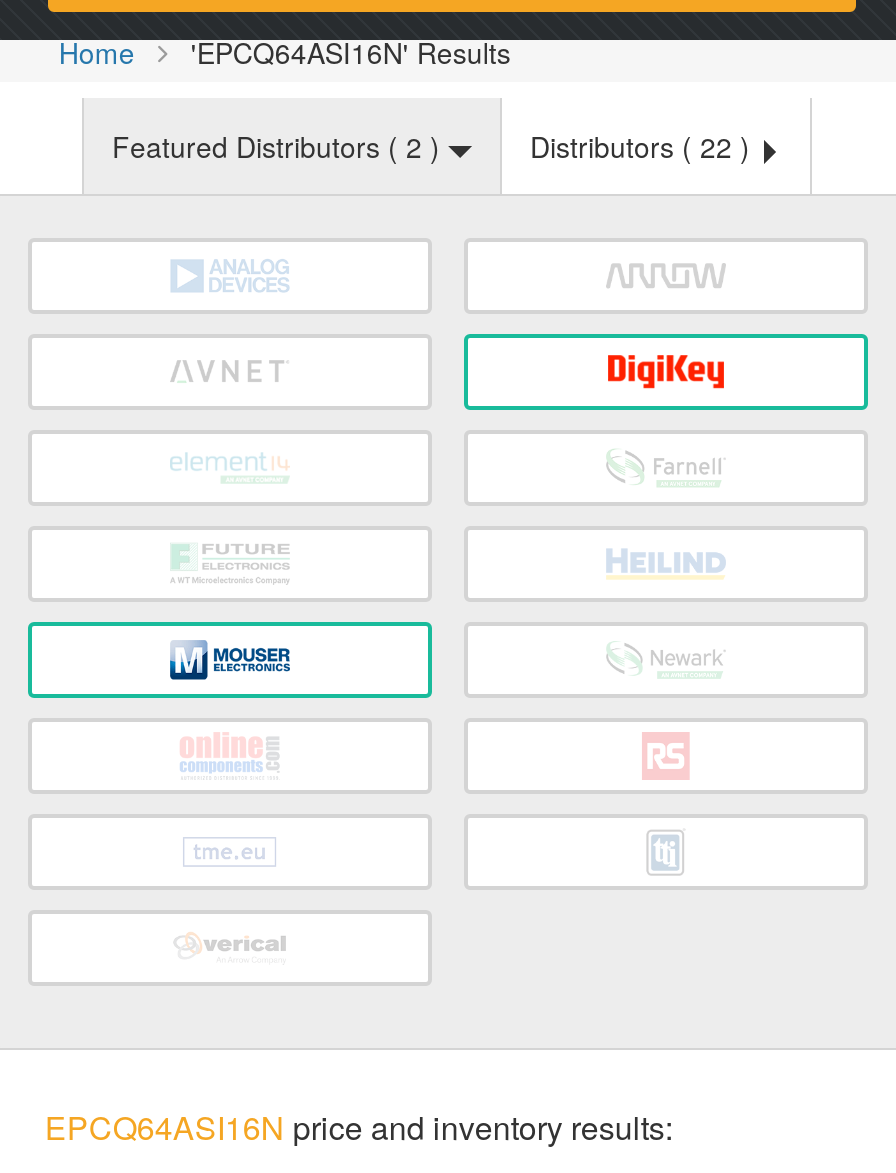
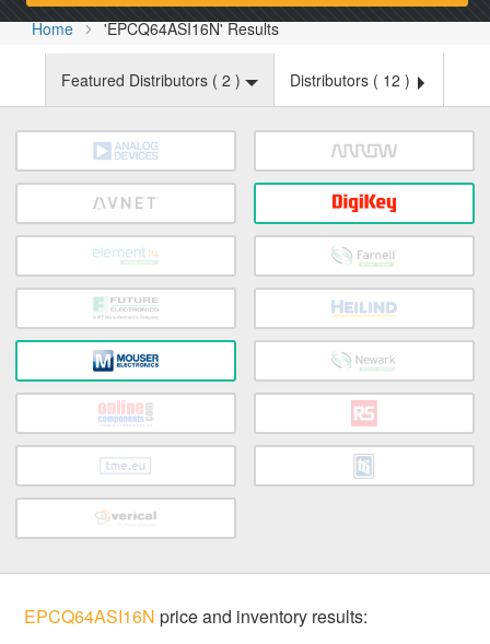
- Distributors (22)
+ Distributors (12)
